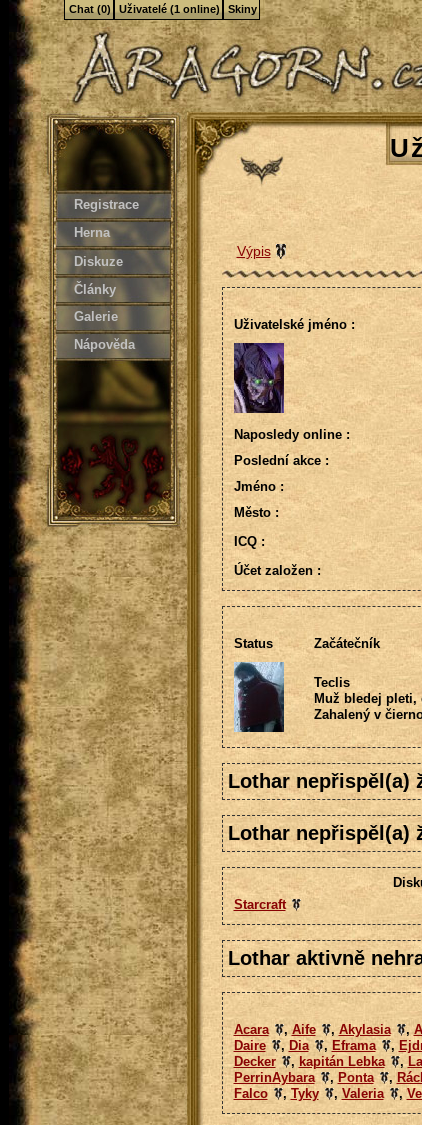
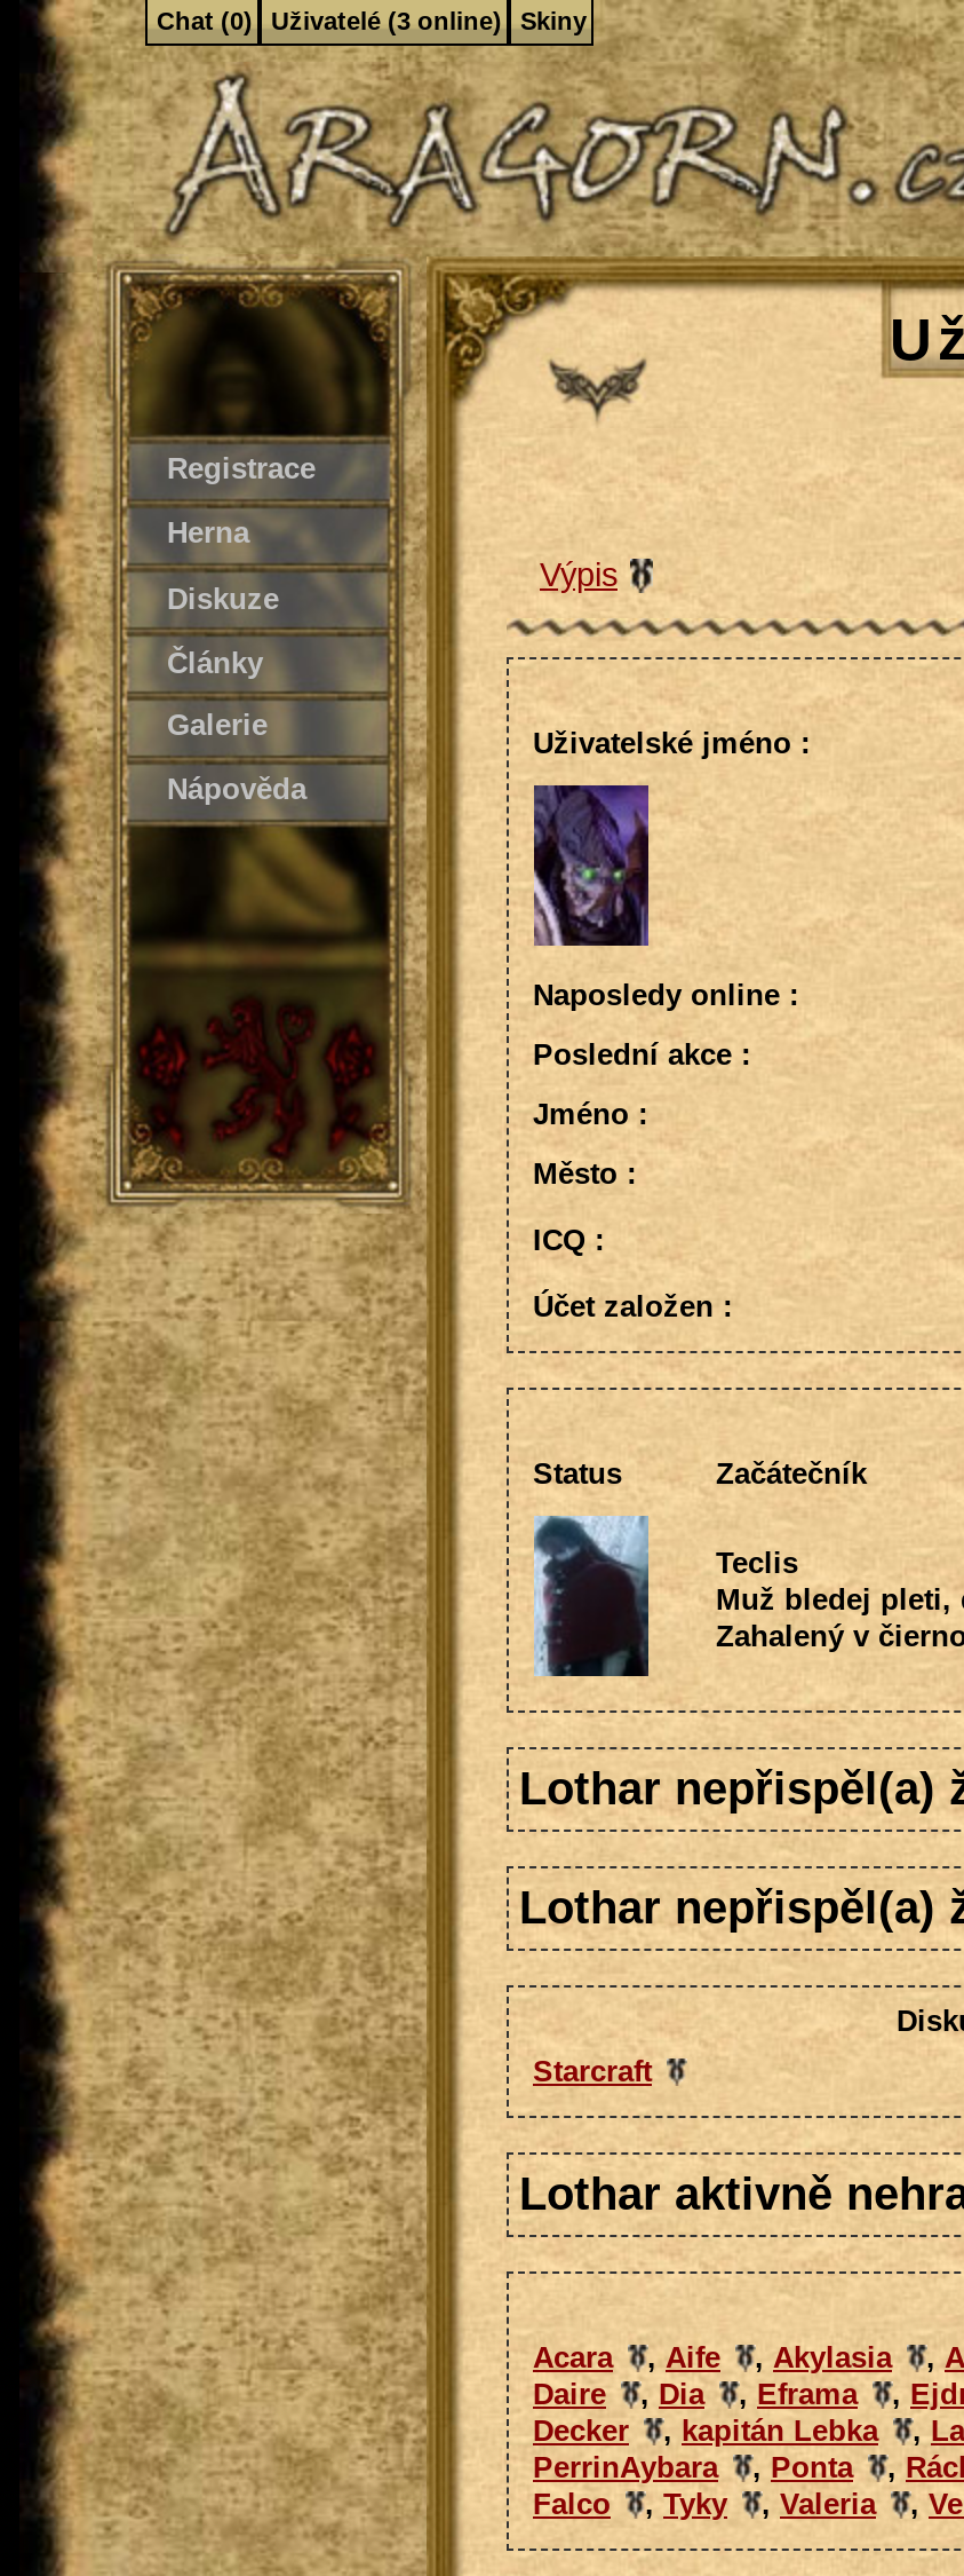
- Uživatelé (1 online)
+ Uživatelé (3 online)
